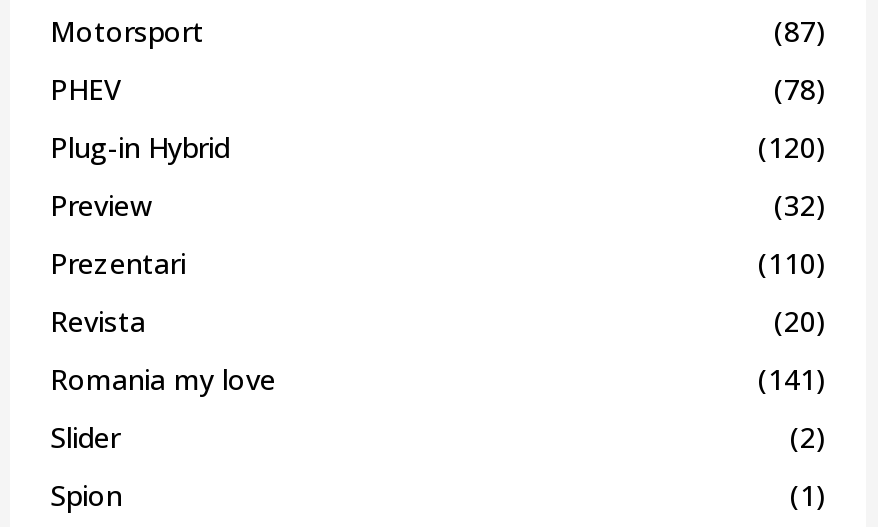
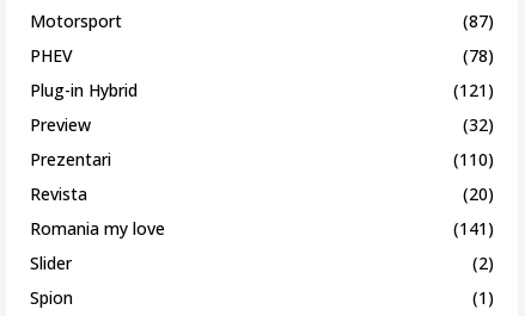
- (120)
+ (121)
